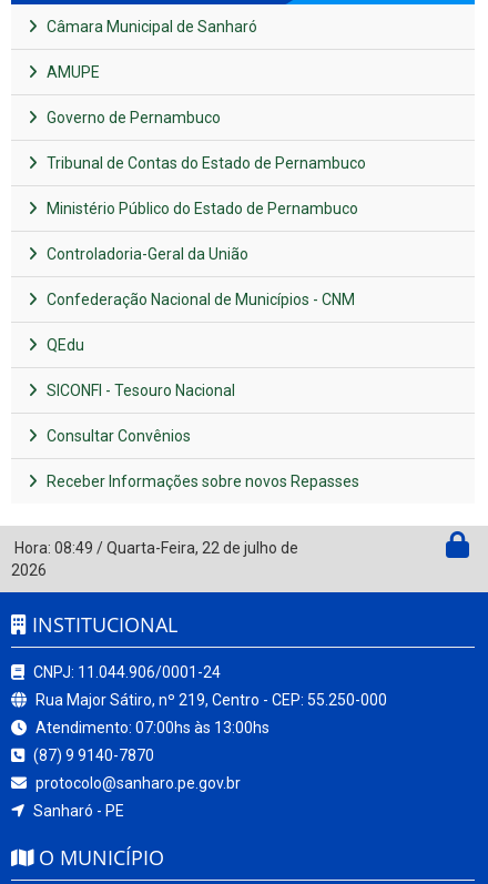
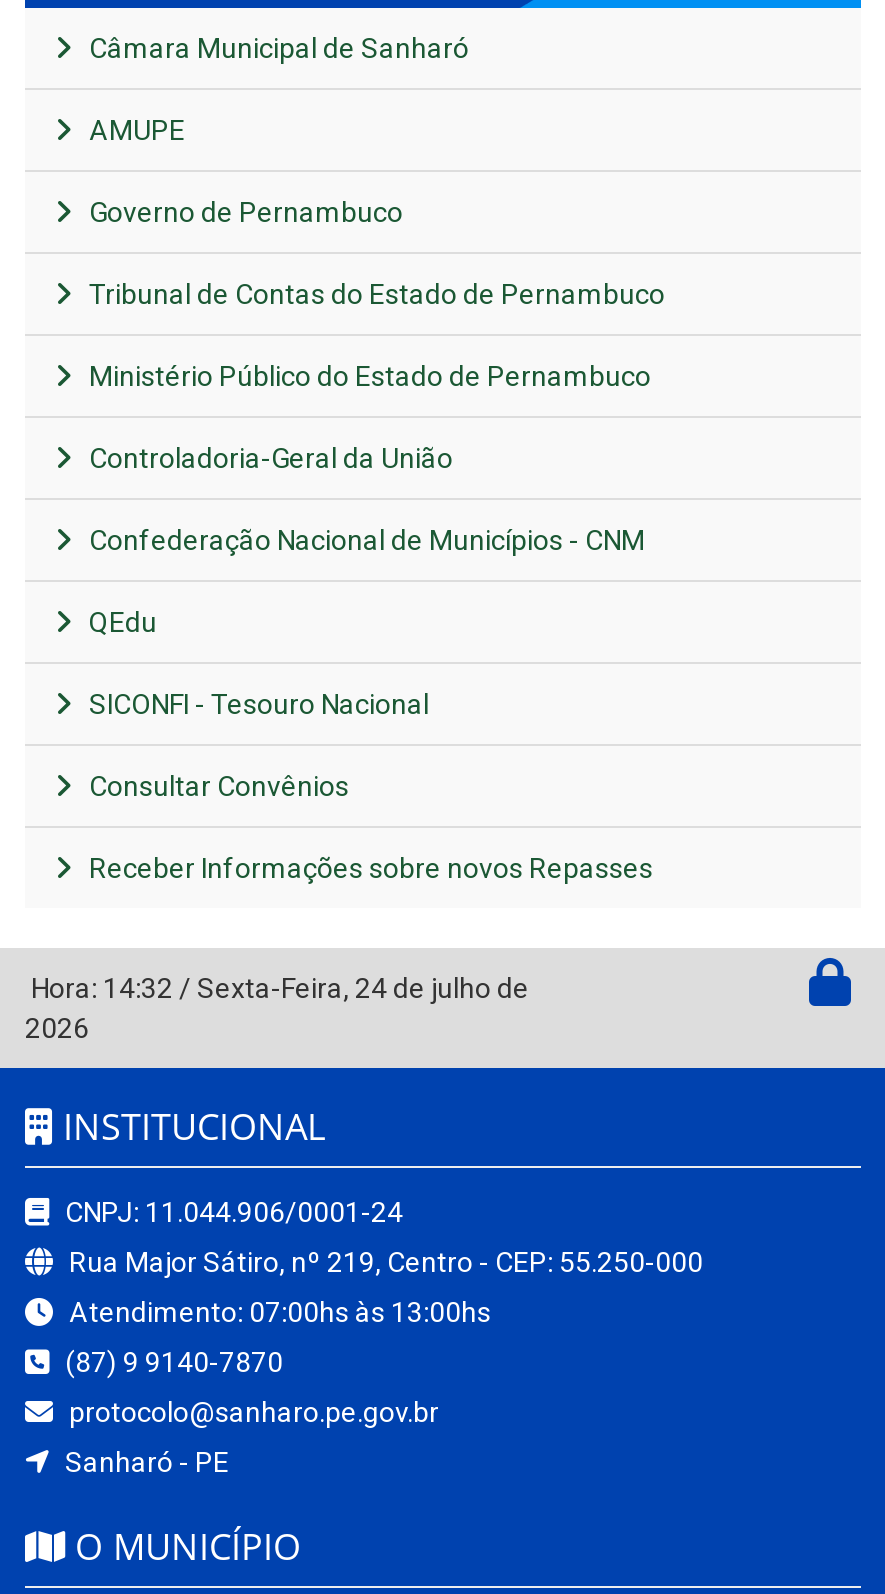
- Hora: 08:49 / Quarta-Feira, 22 de julho de
+ Hora: 14:32 / Sexta-Feira, 24 de julho de
